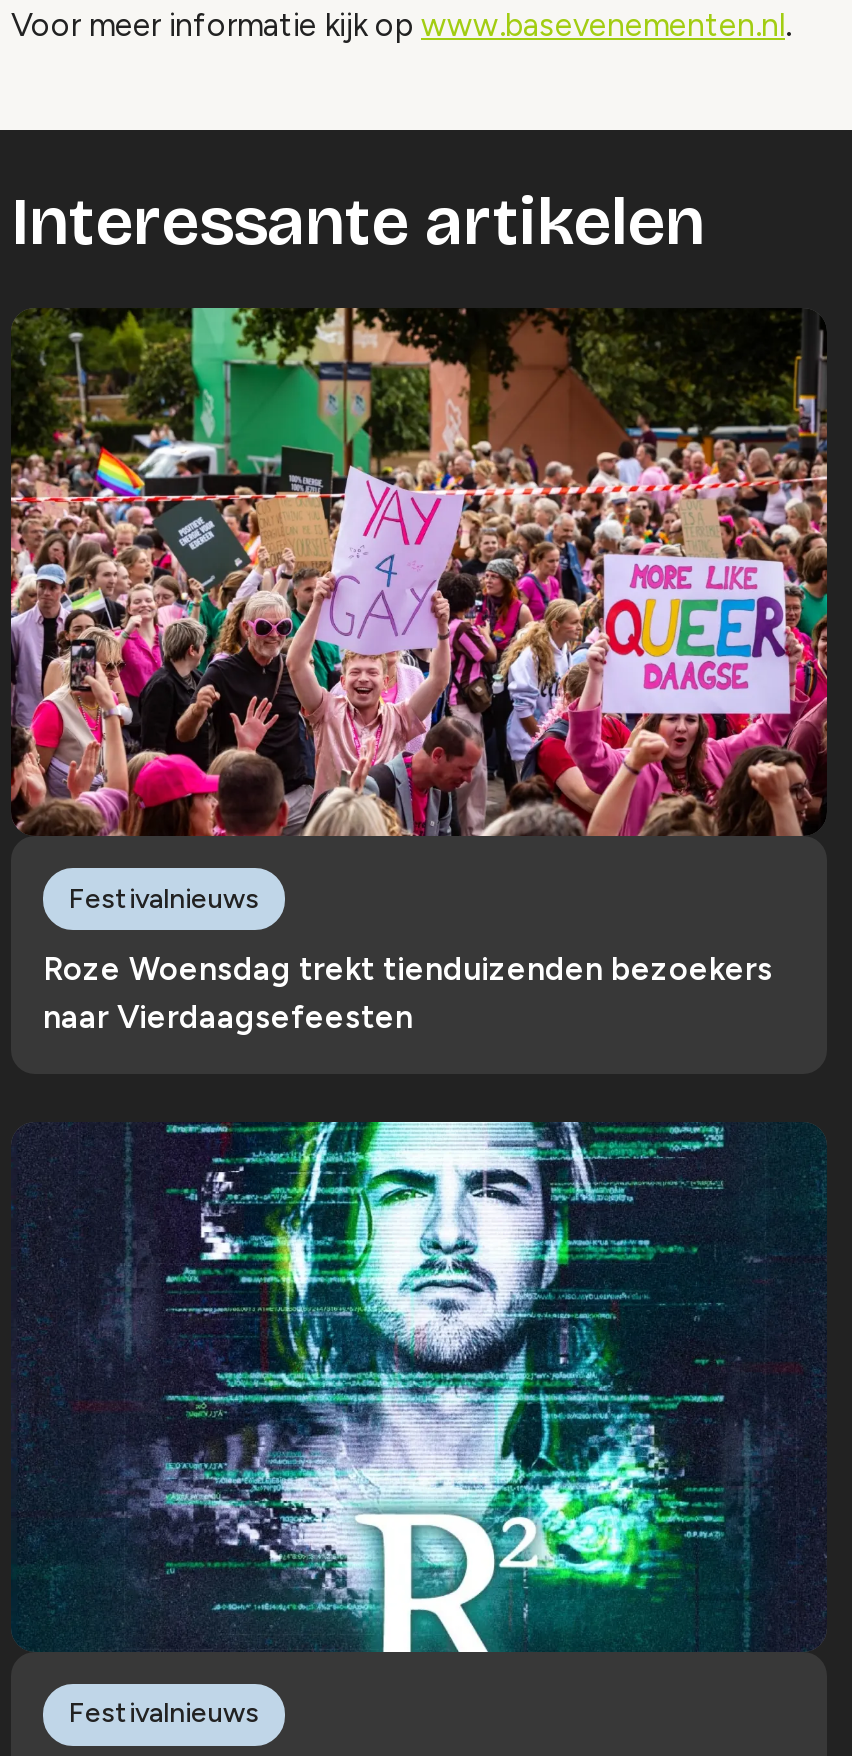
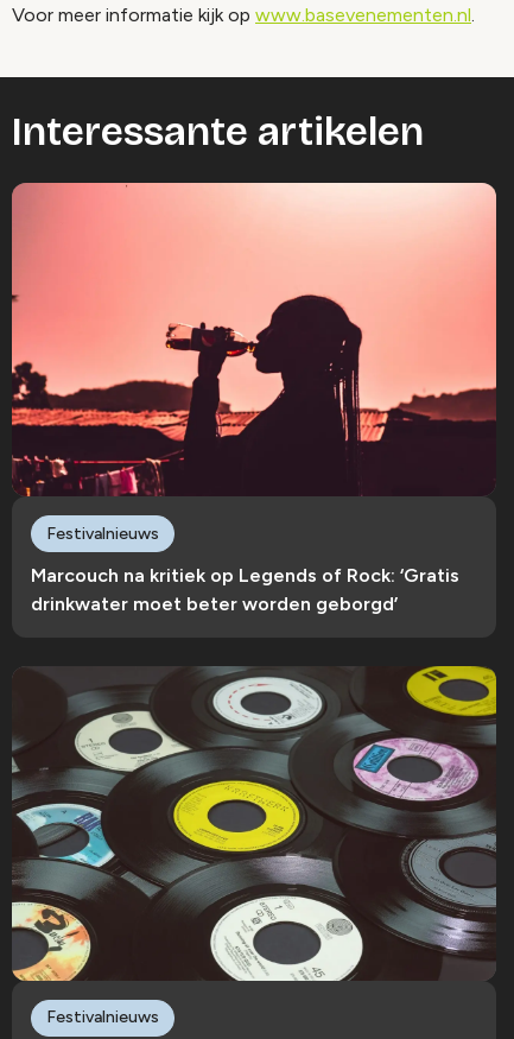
- [image]
+ [image]

- Roze Woensdag trekt tienduizenden bezoekers
- naar Vierdaagsefeesten
+ Marcouch na kritiek op Legends of Rock: ‘Gratis
+ drinkwater moet beter worden geborgd’

- [image]
+ [image]
